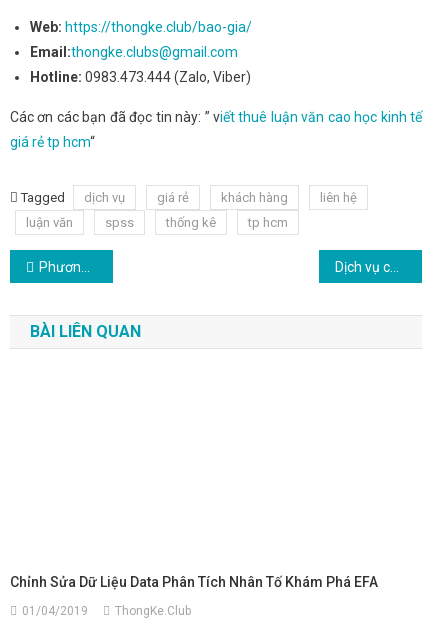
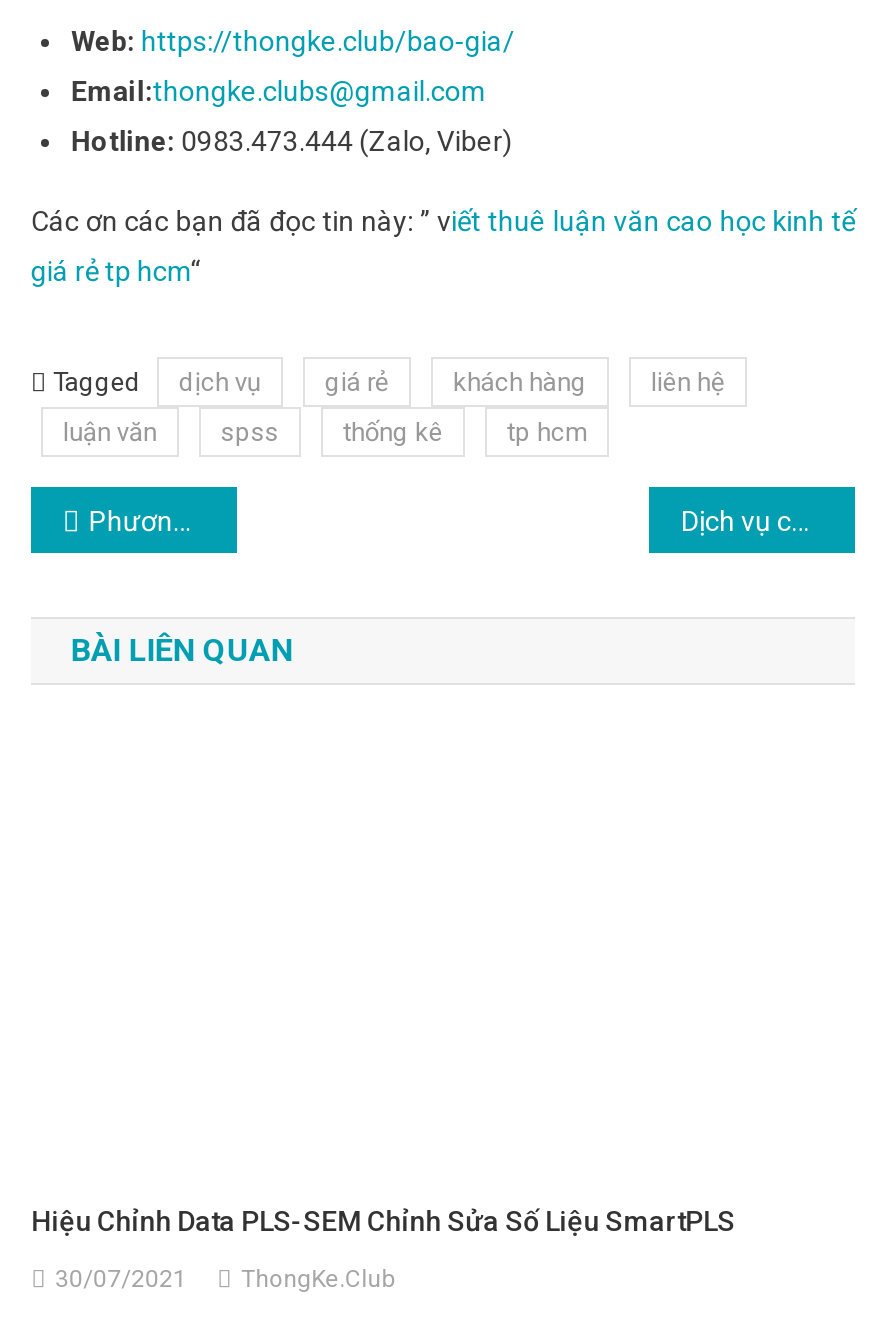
- Chỉnh Sửa Dữ Liệu Data Phân Tích Nhân Tố Khám Phá EFA
+ Hiệu Chỉnh Data PLS-SEM Chỉnh Sửa Số Liệu SmartPLS

- 01/04/2019 ThongKe.Club
+ 30/07/2021 ThongKe.Club
